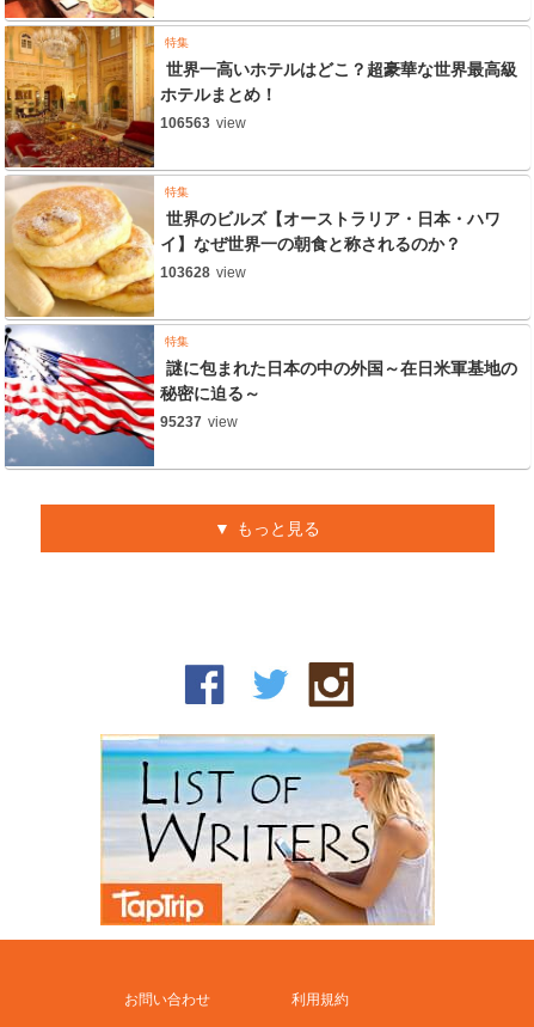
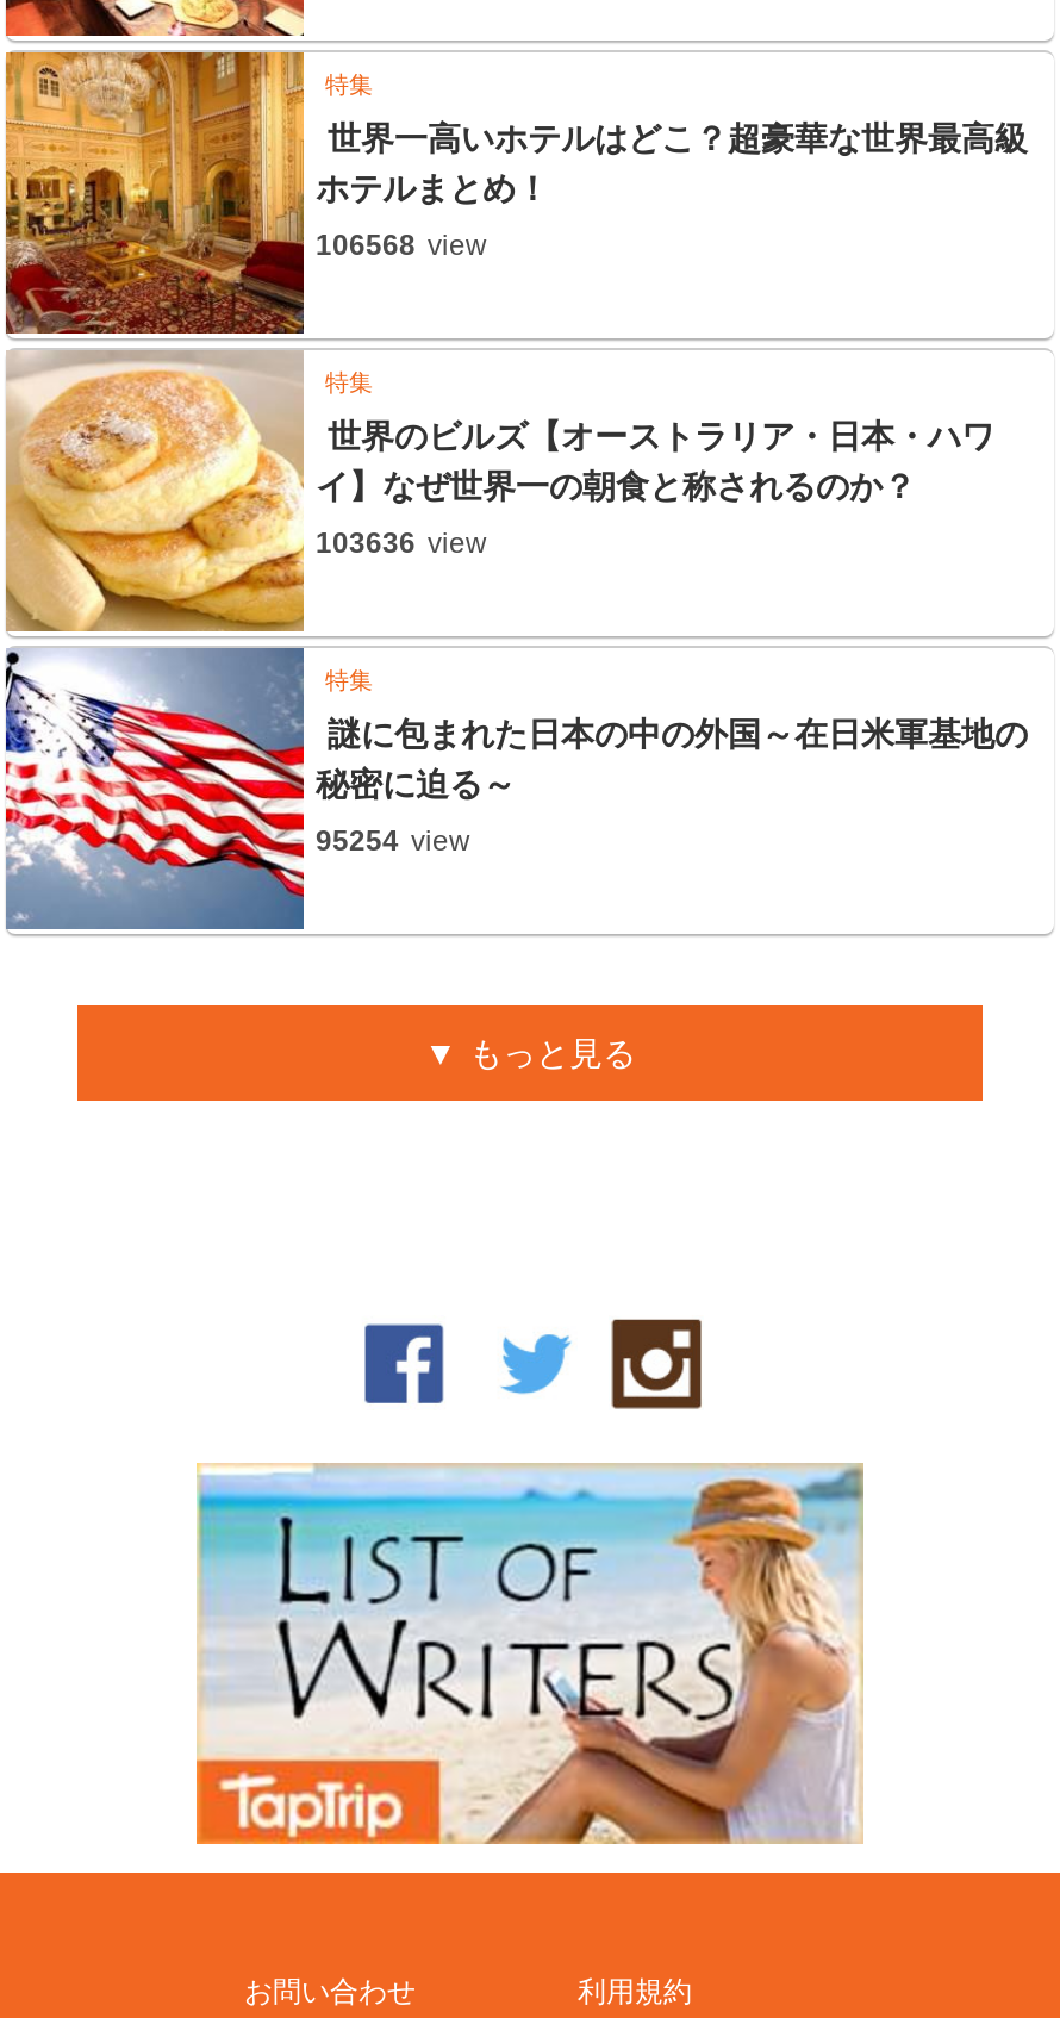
- 106563 view
+ 106568 view

- 103628 view
+ 103636 view

- 95237 view
+ 95254 view
